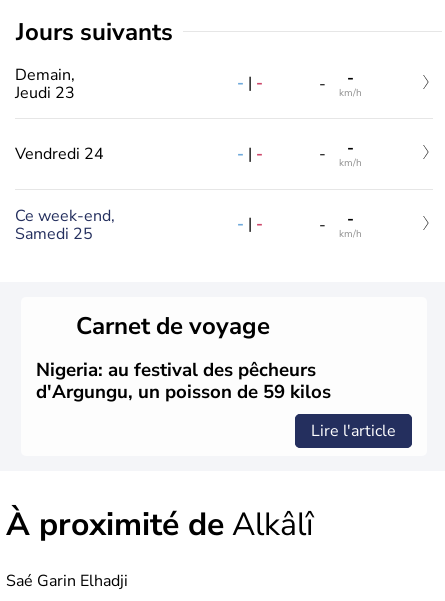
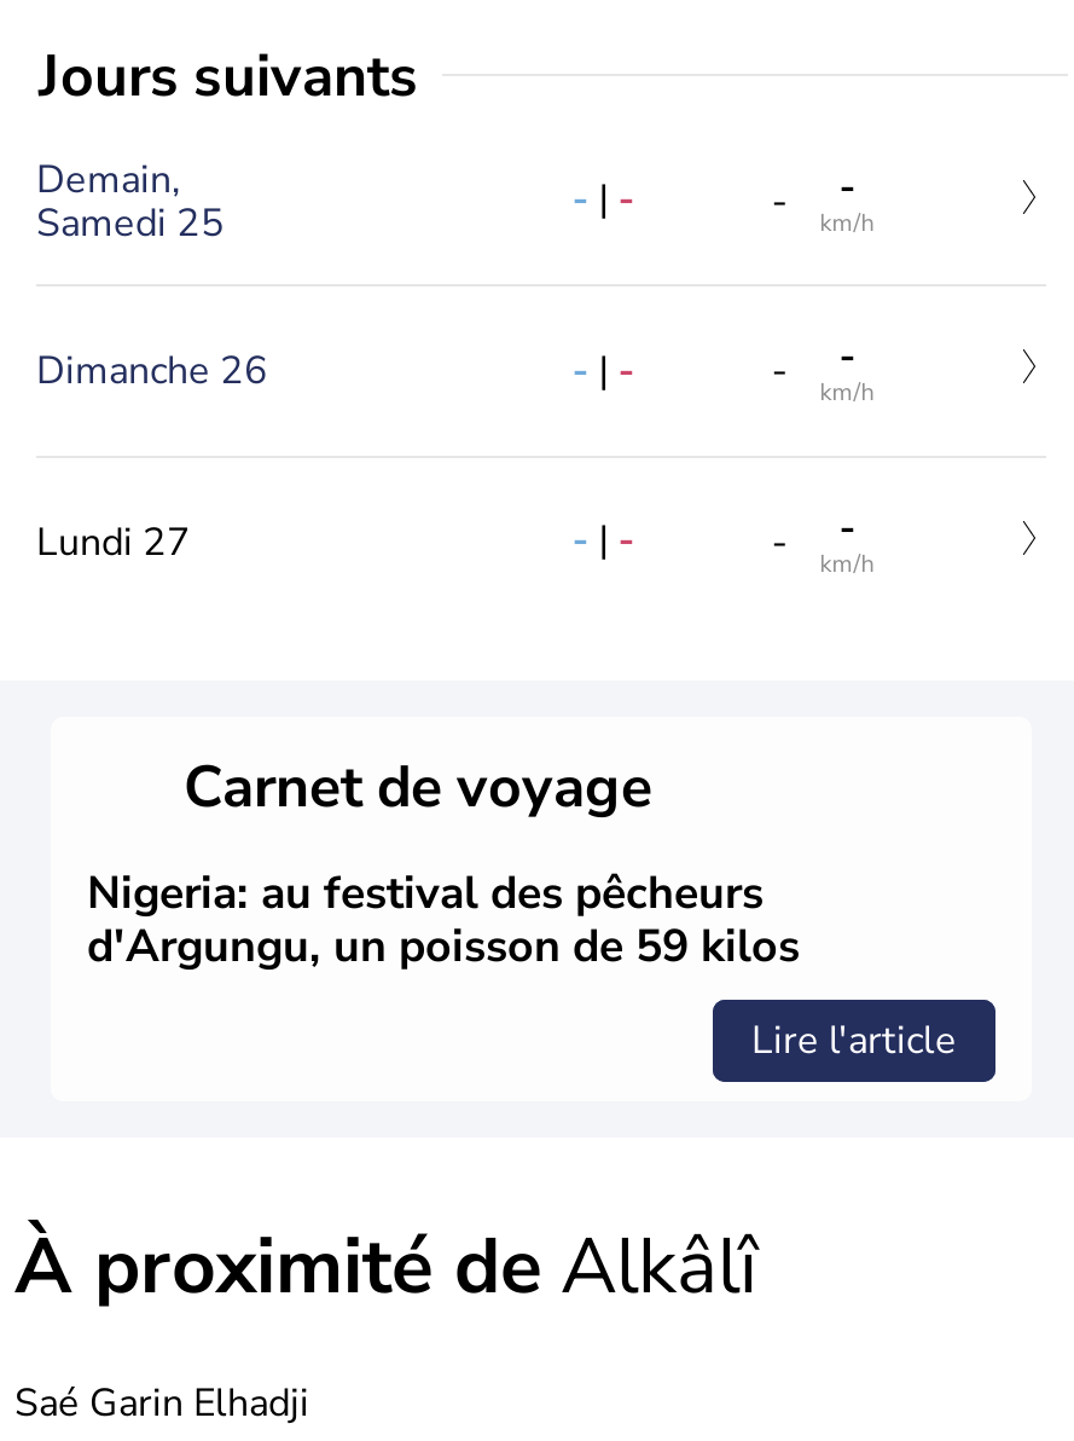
- Jeudi 23
+ Samedi 25

- Vendredi 24
+ Dimanche 26

- Ce week-end,
- Samedi 25
+ Lundi 27
